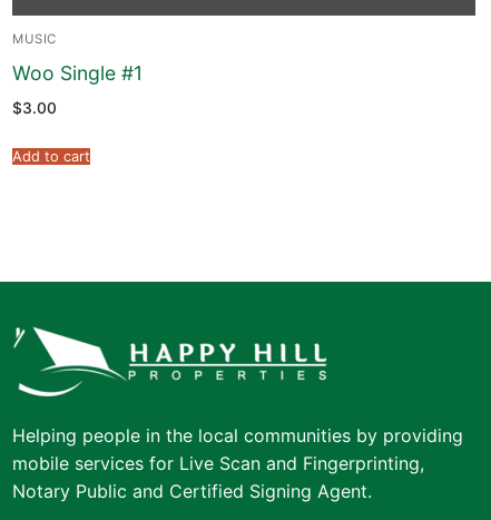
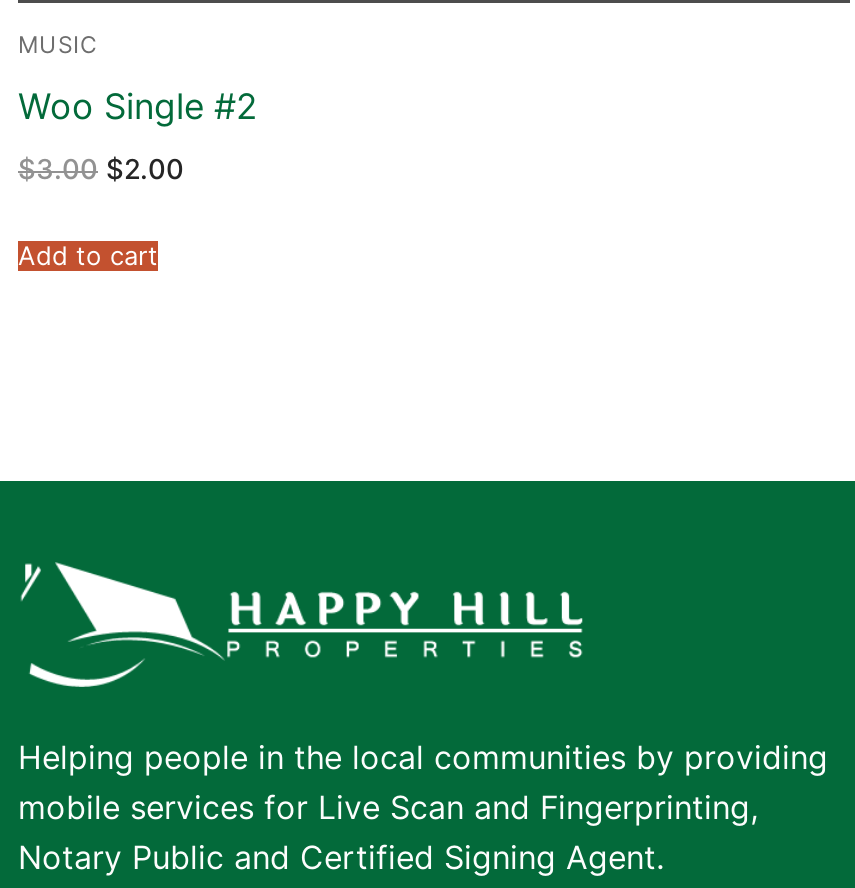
- Woo Single #1
+ Woo Single #2

- $3.00
+ $3.00 $2.00
